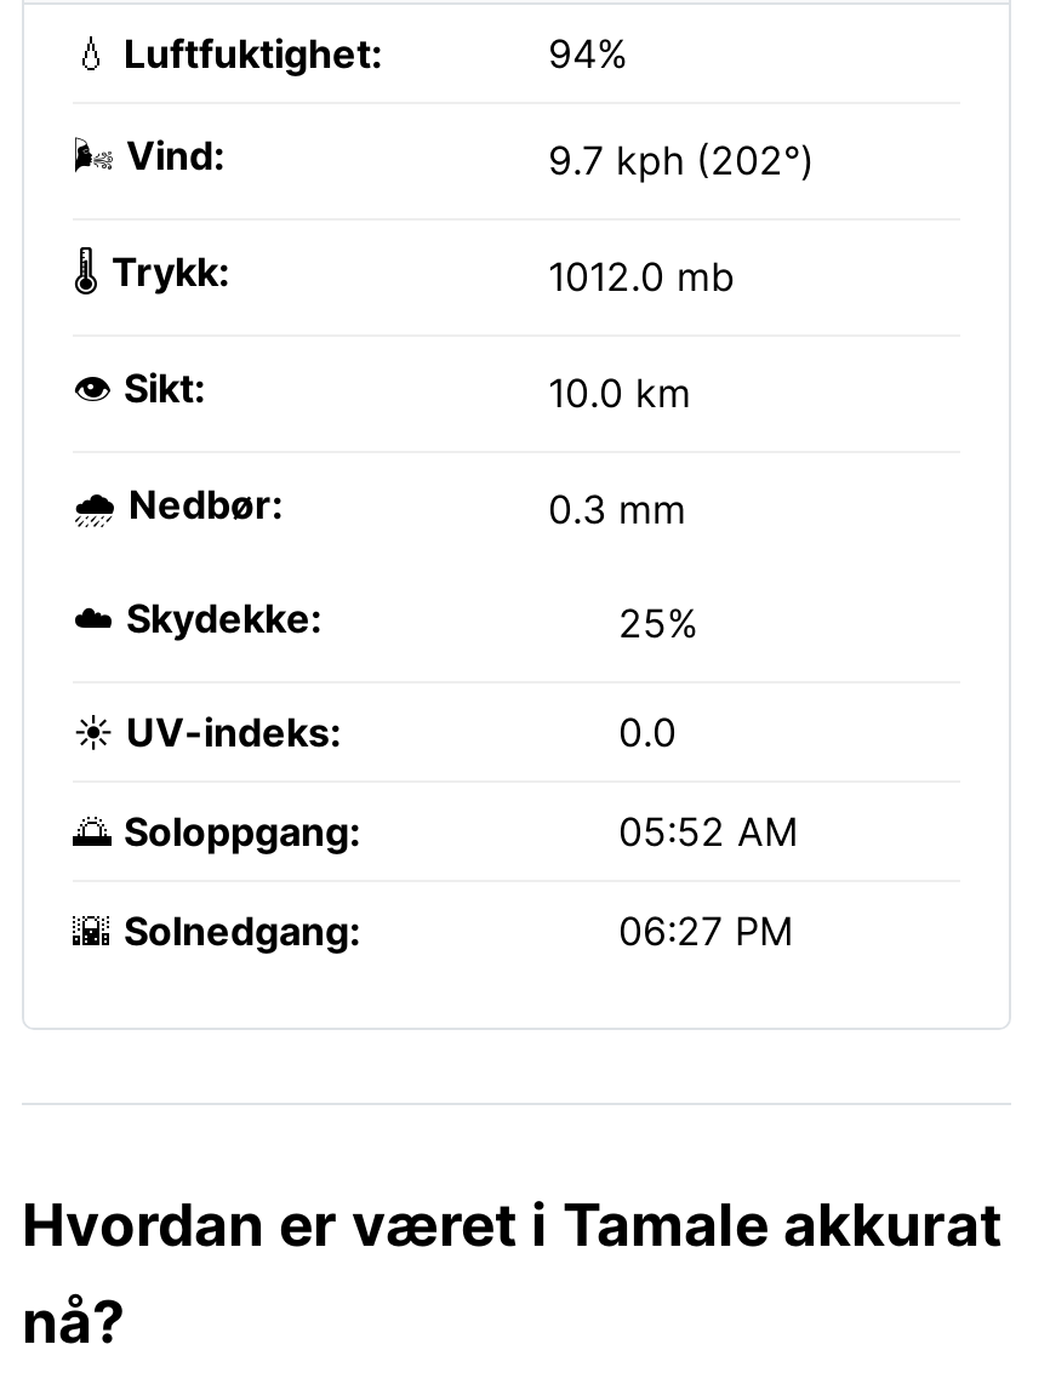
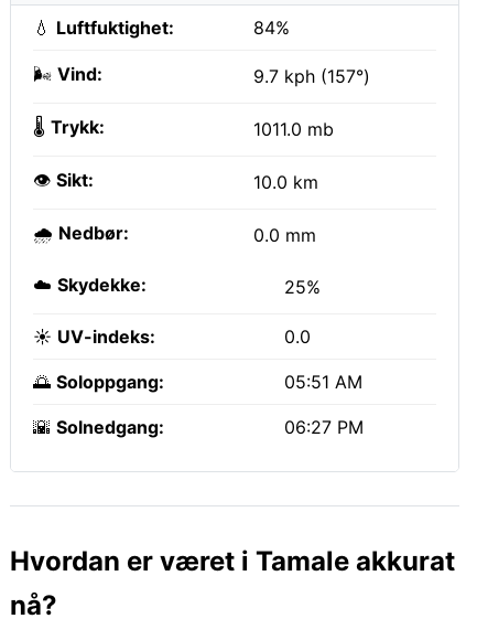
- 94%
+ 84%

- 9.7 kph (202°)
+ 9.7 kph (157°)

- 1012.0 mb
+ 1011.0 mb

- 0.3 mm
+ 0.0 mm

- 05:52 AM
+ 05:51 AM
